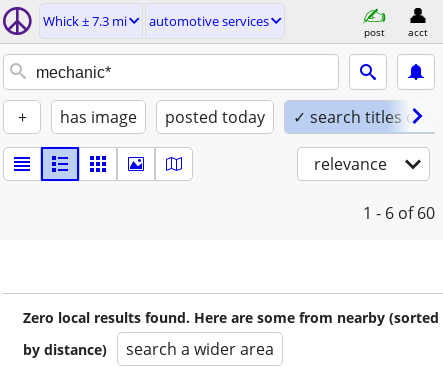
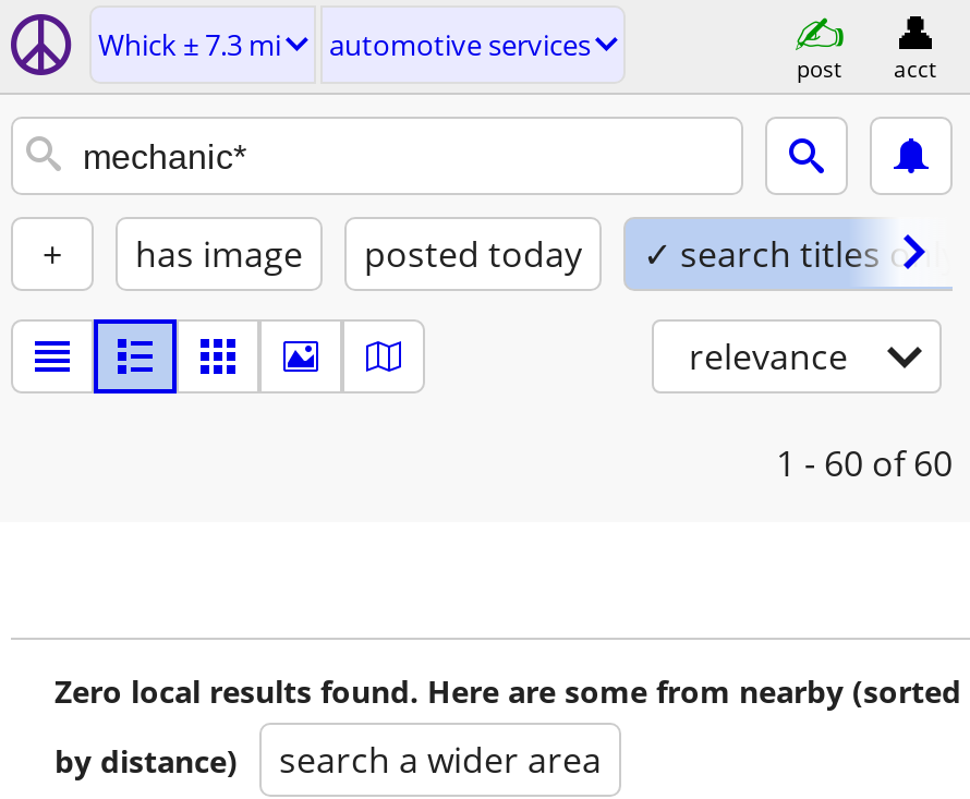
- 1 - 6 of 60
+ 1 - 60 of 60
